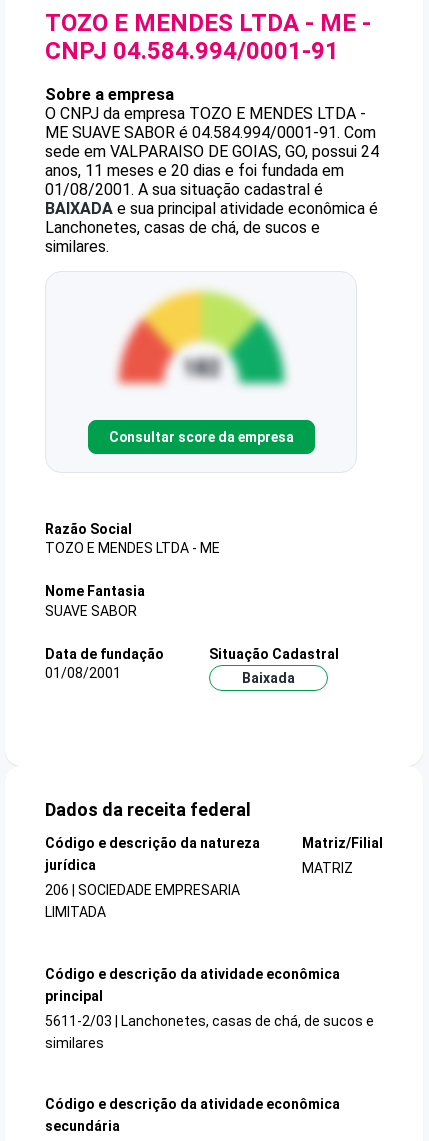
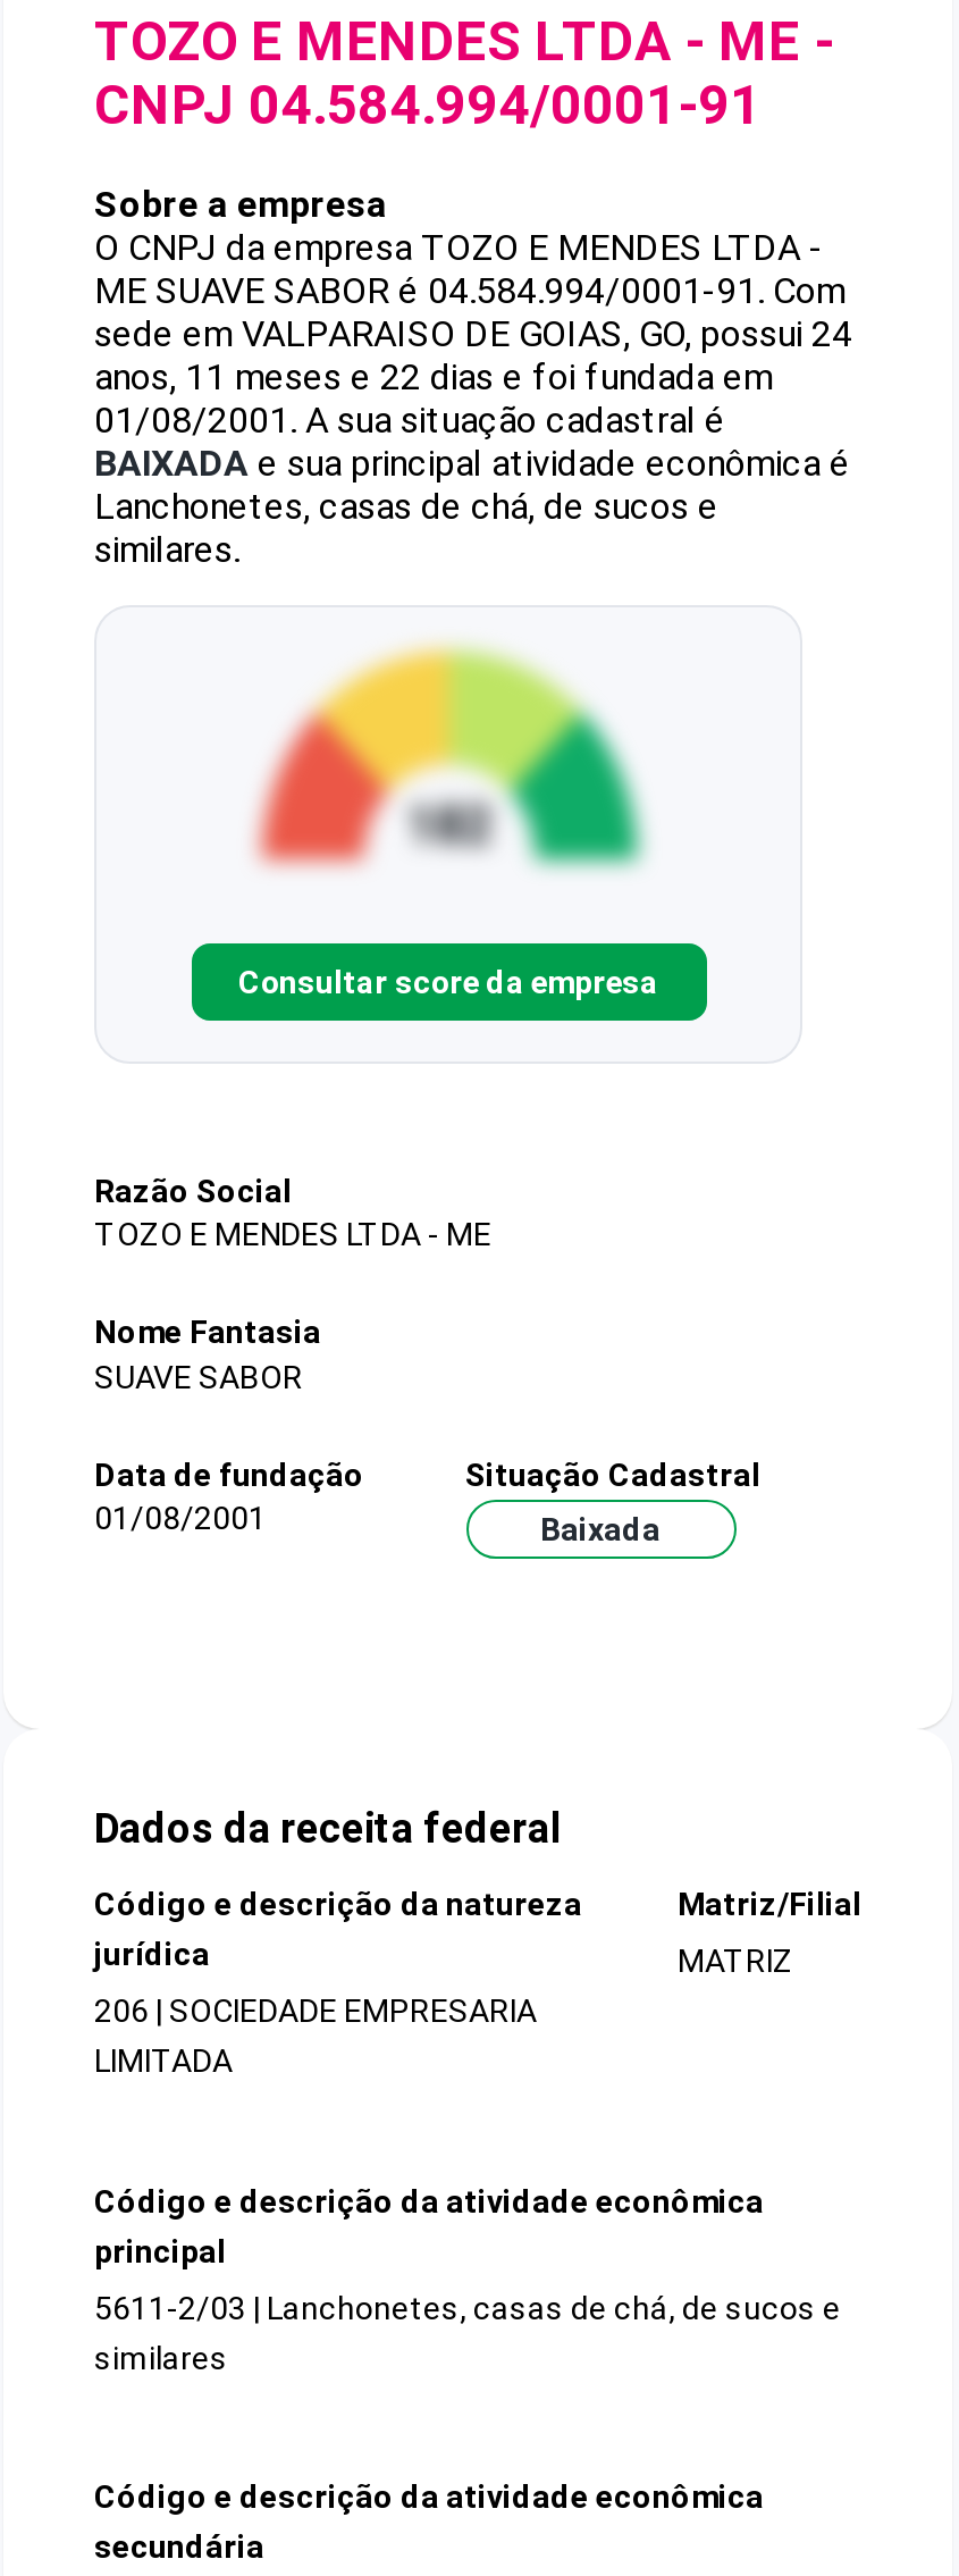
- anos, 11 meses e 20 dias e foi fundada em
+ anos, 11 meses e 22 dias e foi fundada em
